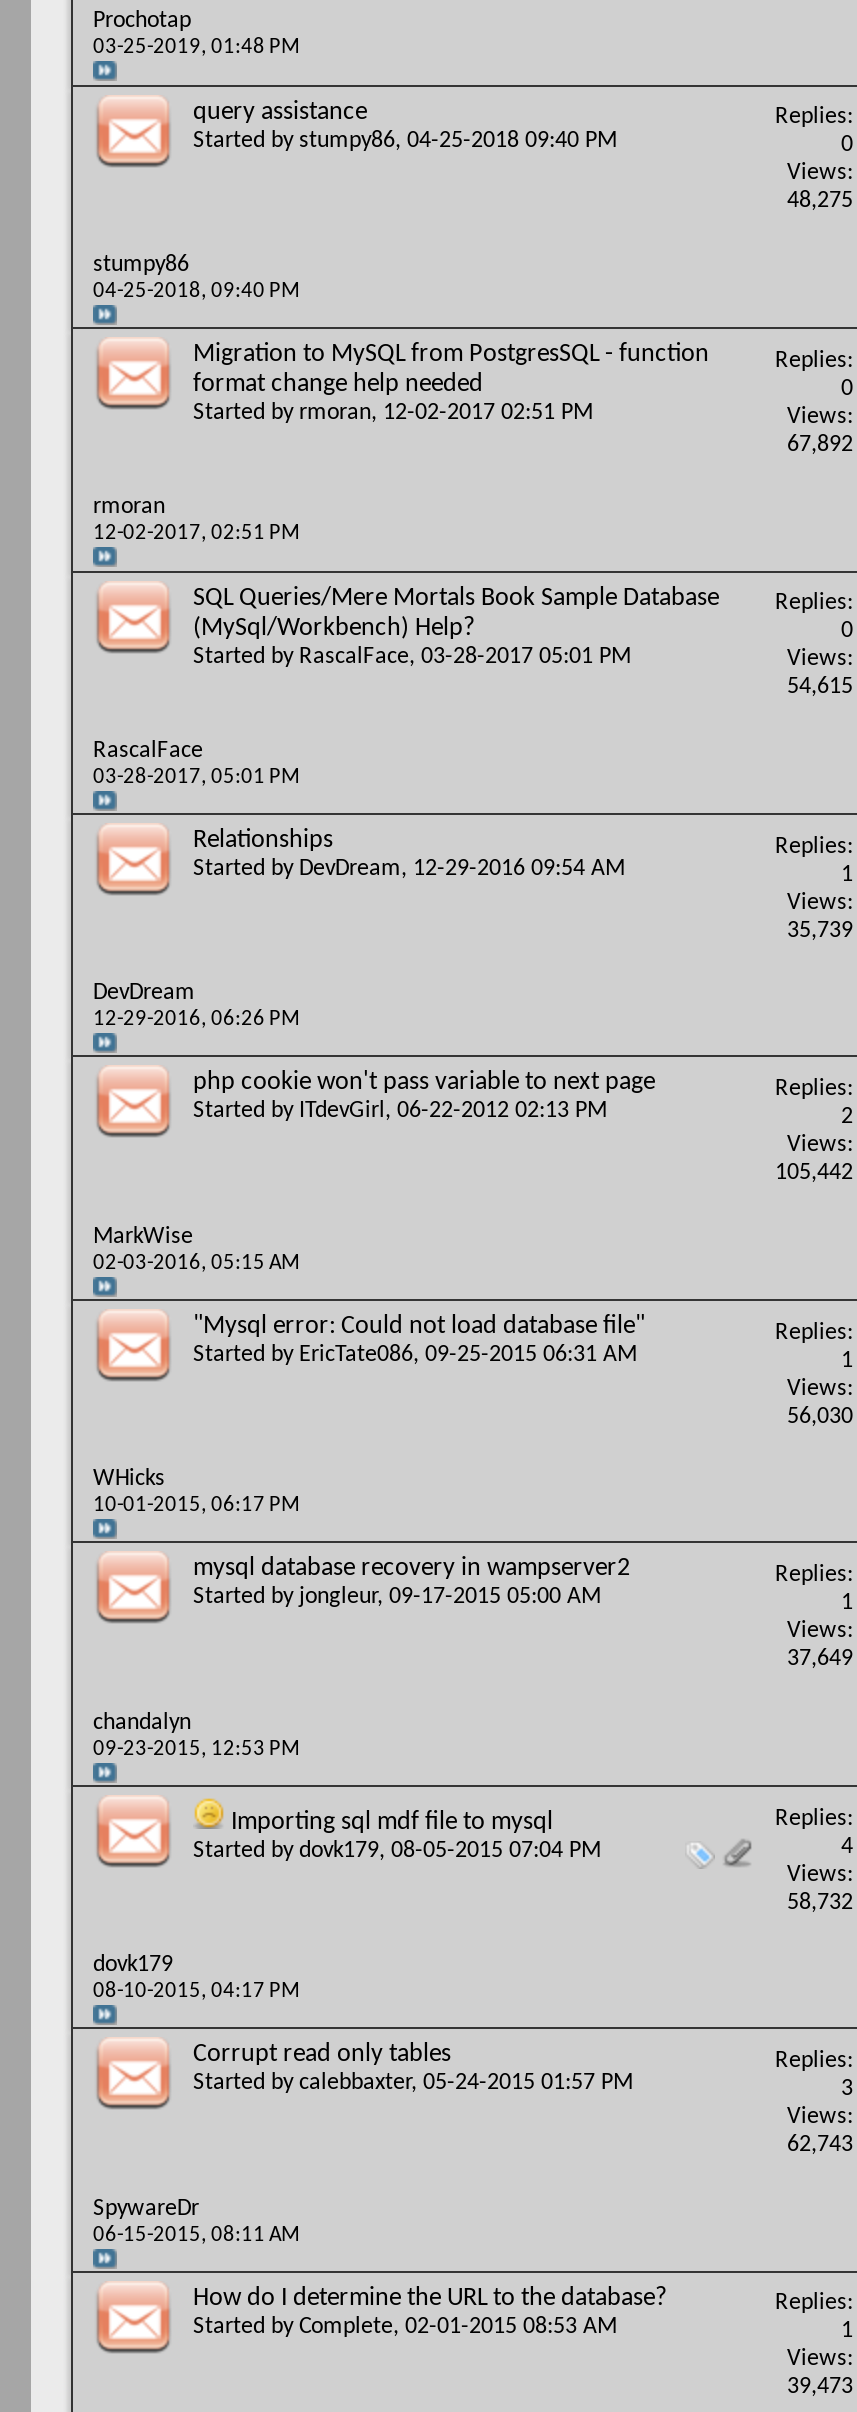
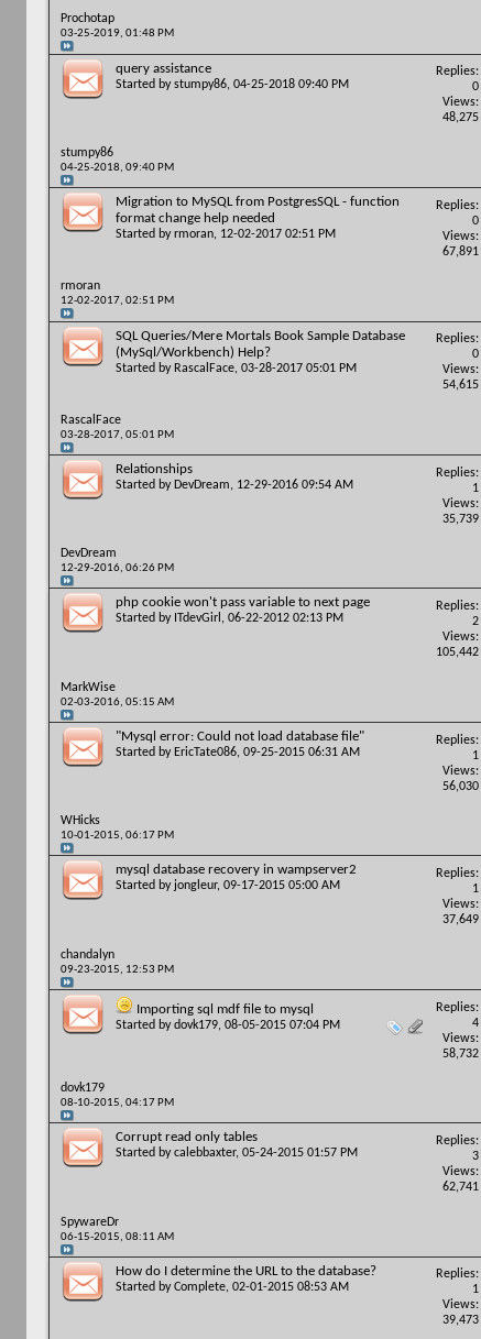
- 67,892
+ 67,891

- 62,743
+ 62,741
